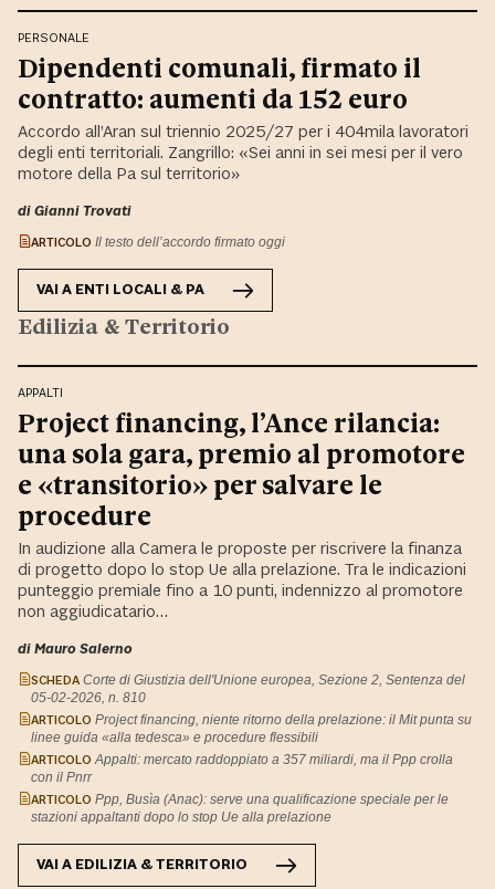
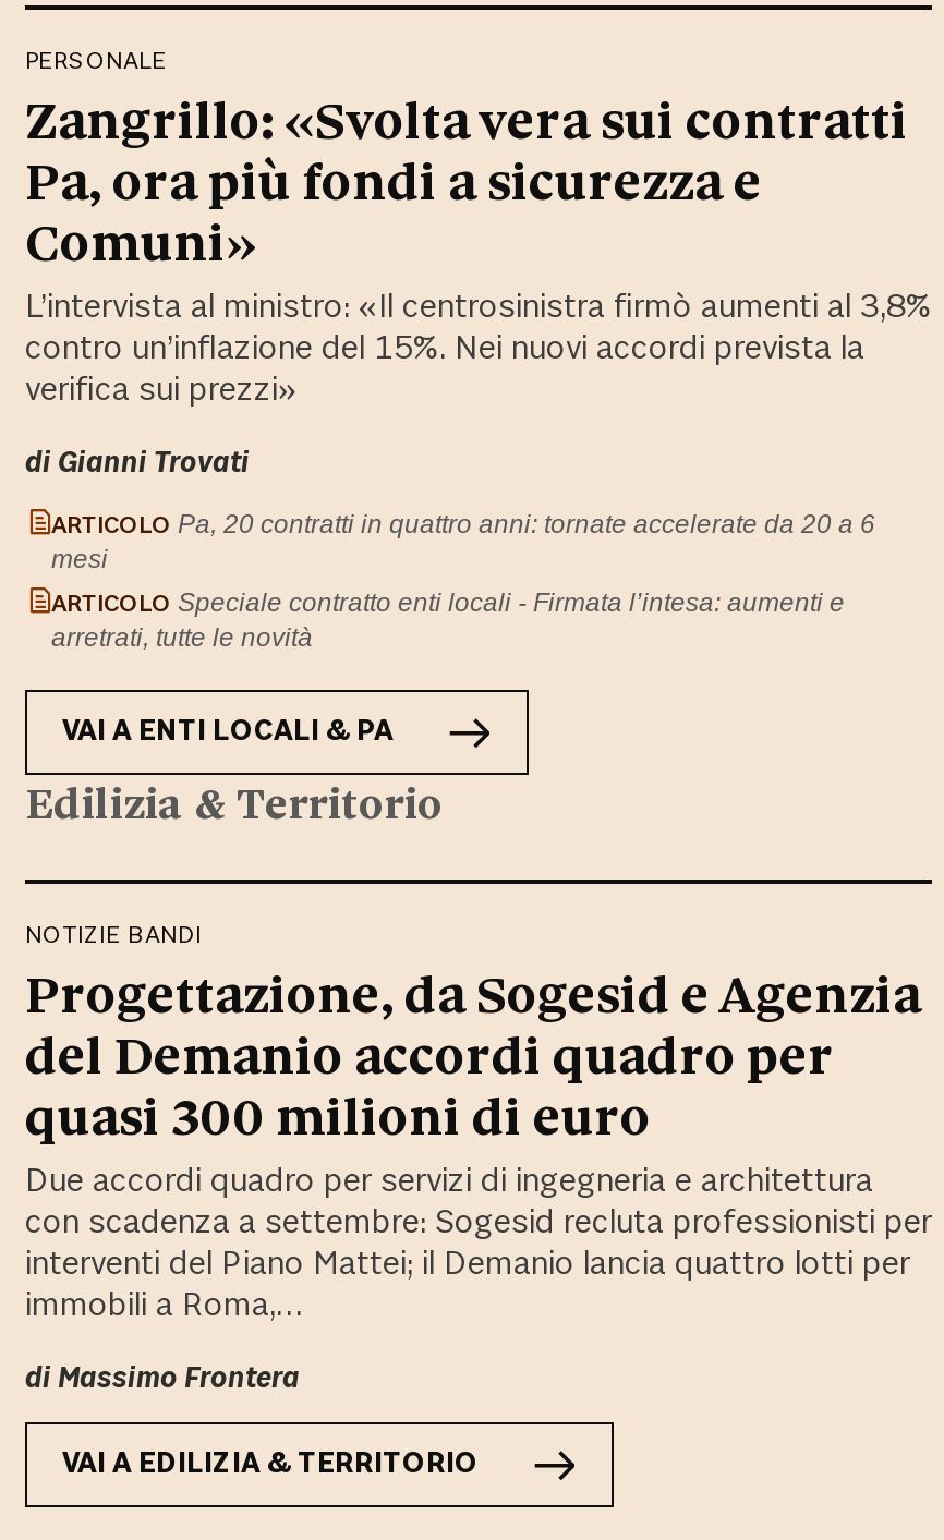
- Dipendenti comunali, firmato il
- contratto: aumenti da 152 euro
- Accordo all’Aran sul triennio 2025/27 per i 404mila lavoratori
- degli enti territoriali. Zangrillo: «Sei anni in sei mesi per il vero
- motore della Pa sul territorio»
+ Zangrillo: «Svolta vera sui contratti
+ Pa, ora più fondi a sicurezza e
+ Comuni»
+ L’intervista al ministro: «Il centrosinistra firmò aumenti al 3,8%
+ contro un’inflazione del 15%. Nei nuovi accordi prevista la
+ verifica sui prezzi»

moved down: di Gianni Trovati

- ARTICOLO Il testo dell’accordo firmato oggi
+ ARTICOLO Pa, 20 contratti in quattro anni: tornate accelerate da 20 a 6
+ mesi
+ ARTICOLO Speciale contratto enti locali - Firmata l’intesa: aumenti e
+ arretrati, tutte le novità

moved down: VAI A ENTI LOCALI & PA | Edilizia & Territorio

- APPALTI
- Project financing, l’Ance rilancia:
- una sola gara, premio al promotore
- e «transitorio» per salvare le
- procedure
- In audizione alla Camera le proposte per riscrivere la finanza
- di progetto dopo lo stop Ue alla prelazione. Tra le indicazioni
- punteggio premiale fino a 10 punti, indennizzo al promotore
- non aggiudicatario…
- di Mauro Salerno
- SCHEDA Corte di Giustizia dell'Unione europea, Sezione 2, Sentenza del
- 05-02-2026, n. 810
- ARTICOLO Project financing, niente ritorno della prelazione: il Mit punta su
- linee guida «alla tedesca» e procedure flessibili
- ARTICOLO Appalti: mercato raddoppiato a 357 miliardi, ma il Ppp crolla
- con il Pnrr
- ARTICOLO Ppp, Busìa (Anac): serve una qualificazione speciale per le
- stazioni appaltanti dopo lo stop Ue alla prelazione
+ NOTIZIE BANDI
+ Progettazione, da Sogesid e Agenzia
+ del Demanio accordi quadro per
+ quasi 300 milioni di euro
+ Due accordi quadro per servizi di ingegneria e architettura
+ con scadenza a settembre: Sogesid recluta professionisti per
+ interventi del Piano Mattei; il Demanio lancia quattro lotti per
+ immobili a Roma,…
+ di Massimo Frontera
